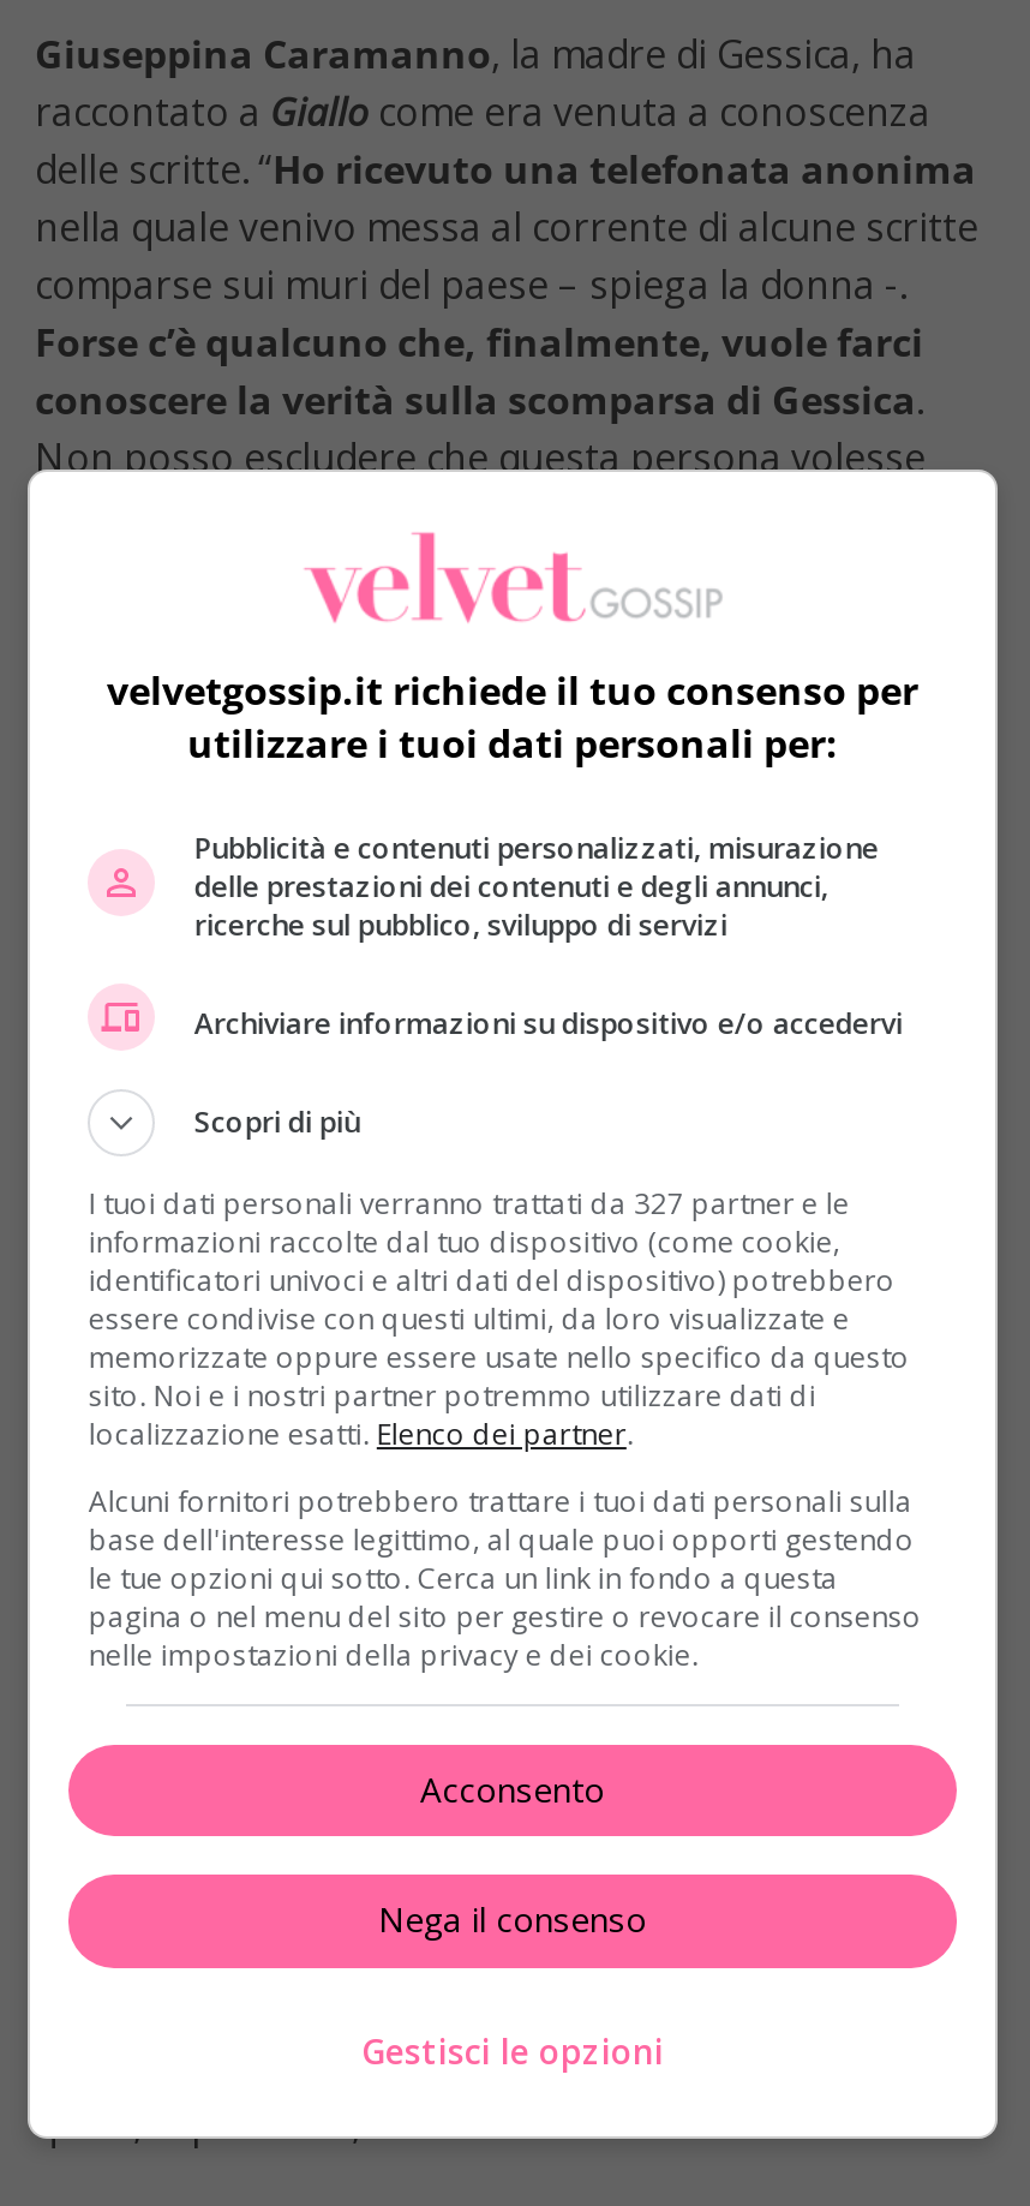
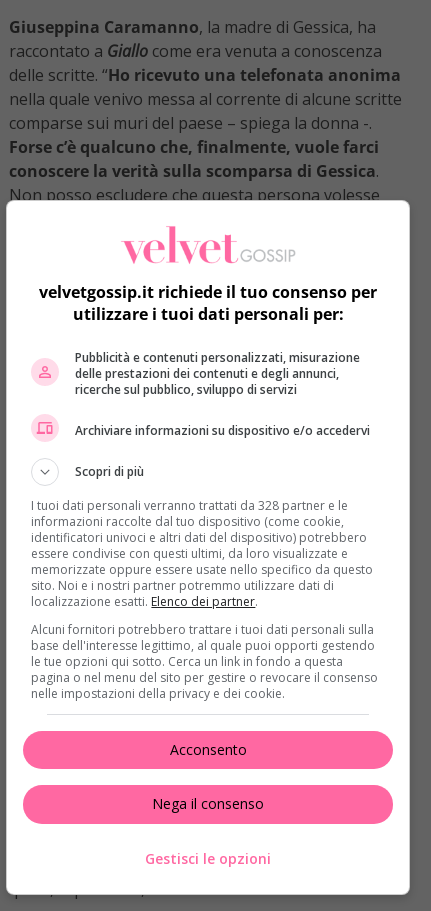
- I tuoi dati personali verranno trattati da 327 partner e le
+ I tuoi dati personali verranno trattati da 328 partner e le
